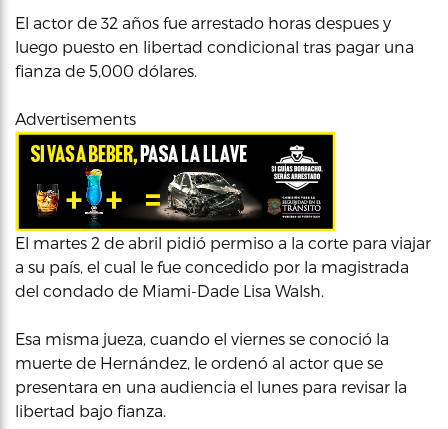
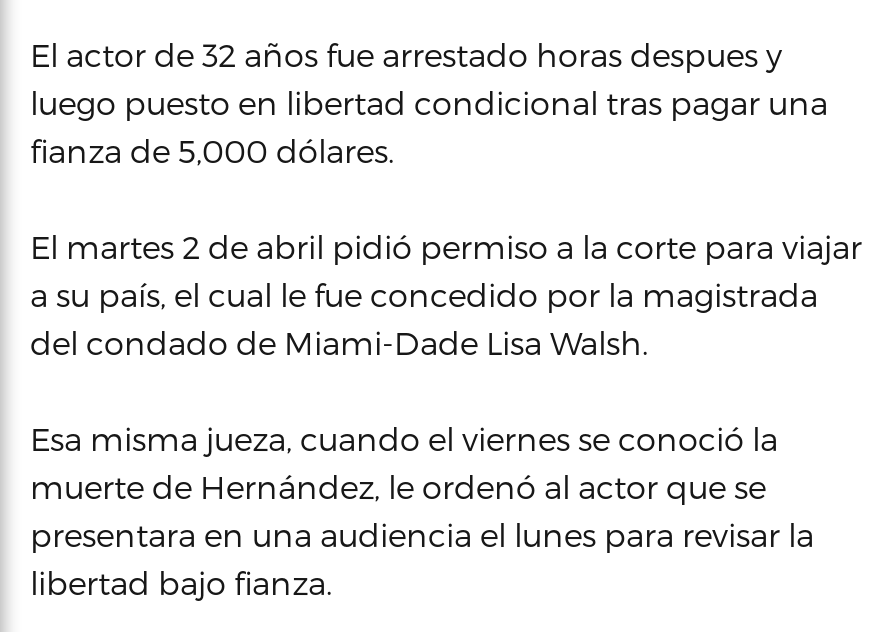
- Advertisements

- [image]
